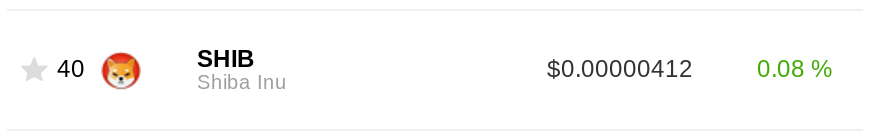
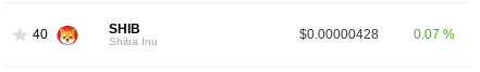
- $0.00000412
+ $0.00000428

- 0.08 %
+ 0.07 %
